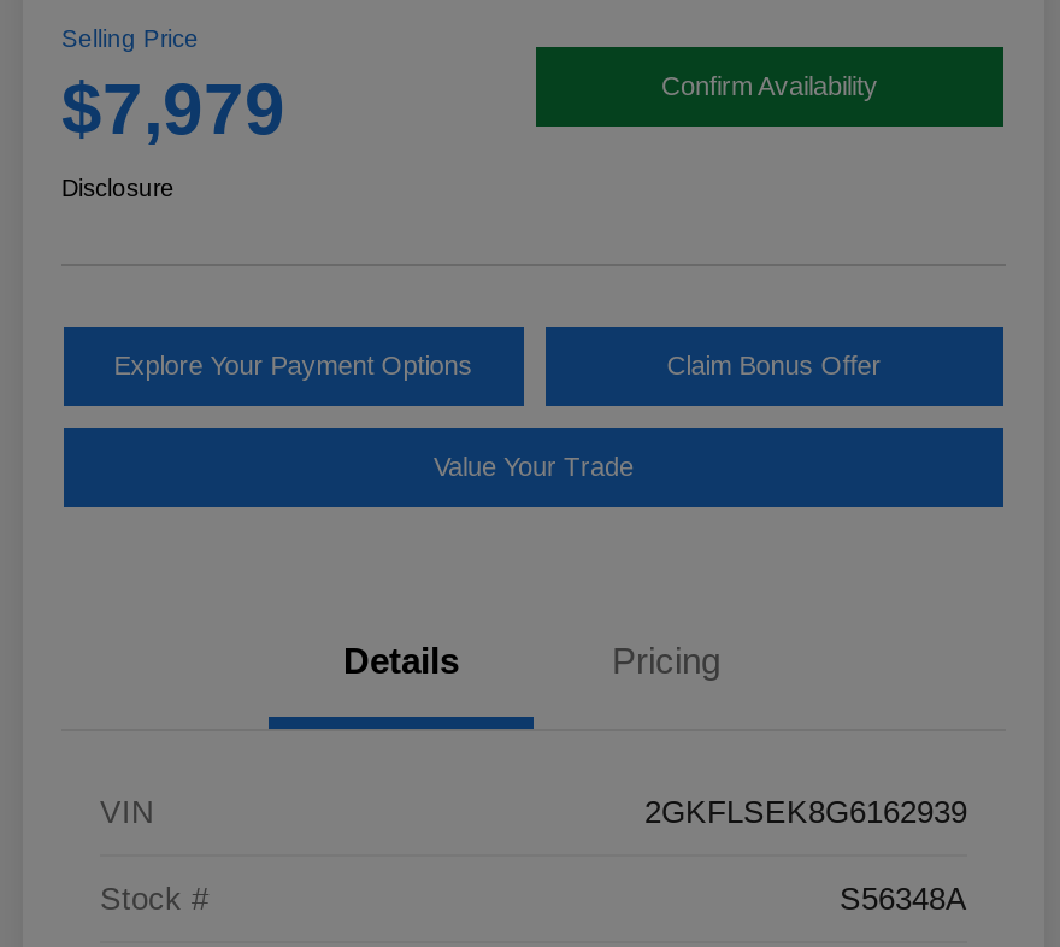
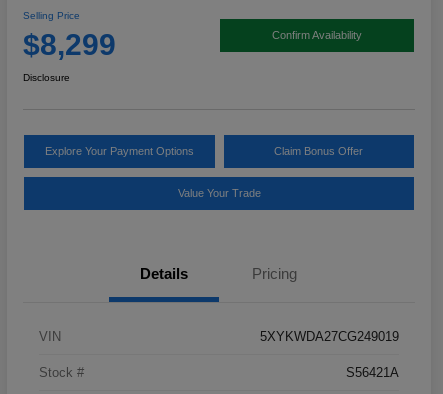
- $7,979
+ $8,299

- 2GKFLSEK8G6162939
+ 5XYKWDA27CG249019

- S56348A
+ S56421A
